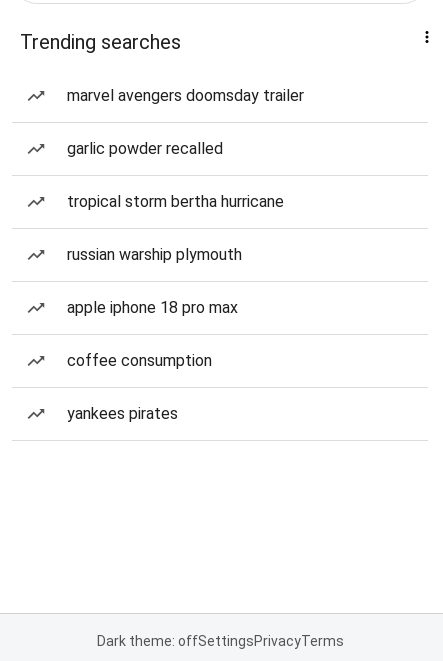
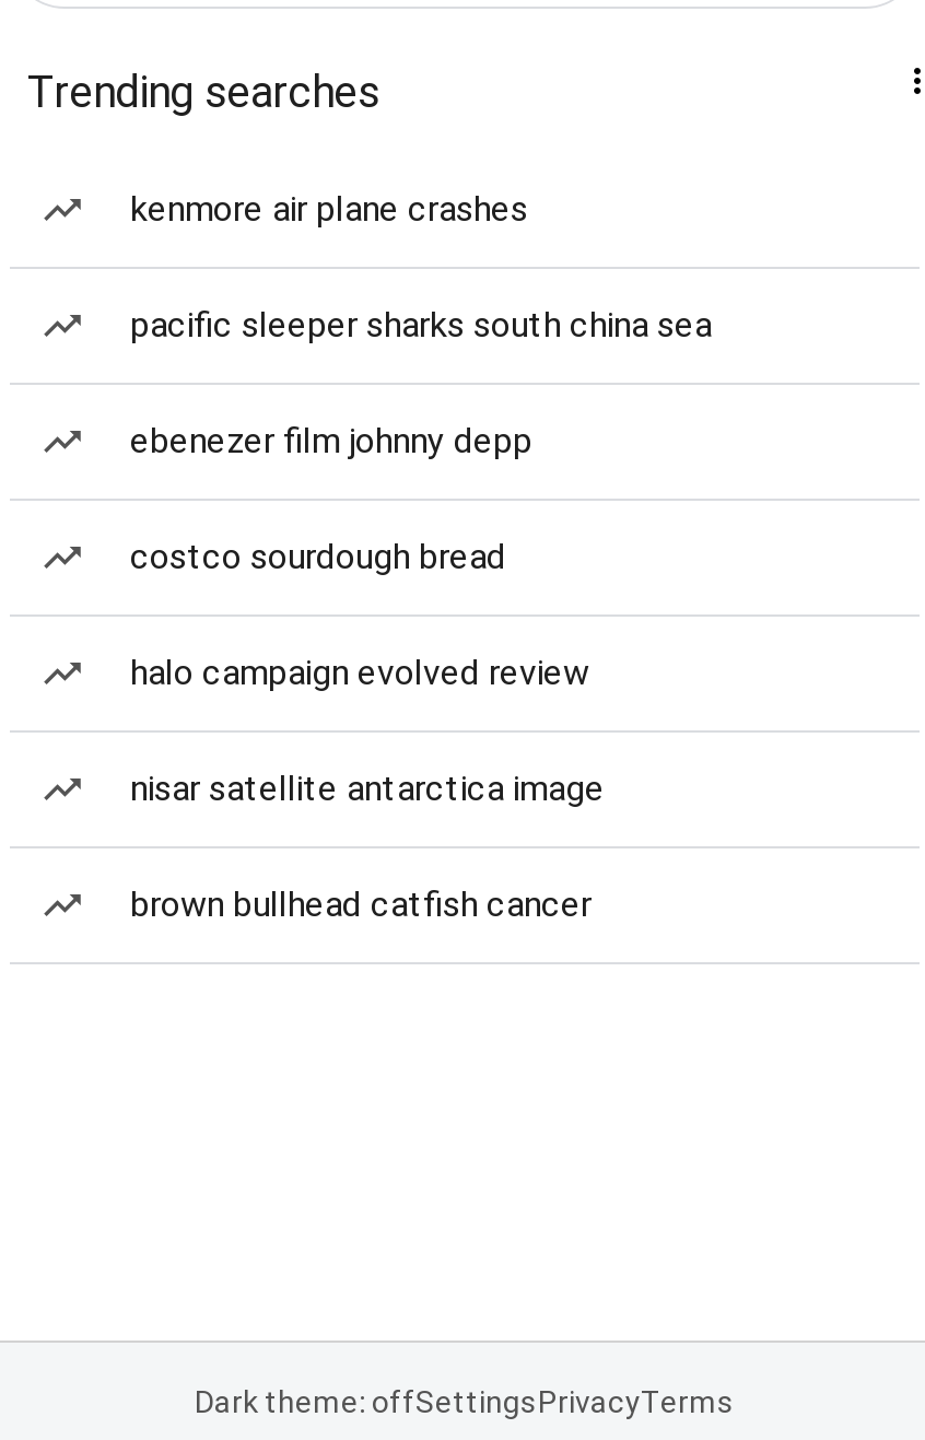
- marvel avengers doomsday trailer
+ kenmore air plane crashes

- garlic powder recalled
+ pacific sleeper sharks south china sea

- tropical storm bertha hurricane
+ ebenezer film johnny depp

- russian warship plymouth
+ costco sourdough bread

- apple iphone 18 pro max
+ halo campaign evolved review

- coffee consumption
+ nisar satellite antarctica image

- yankees pirates
+ brown bullhead catfish cancer
